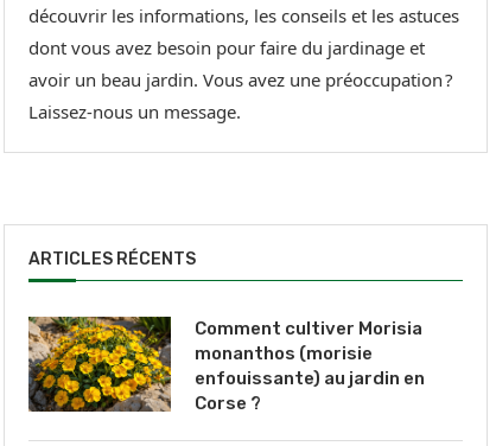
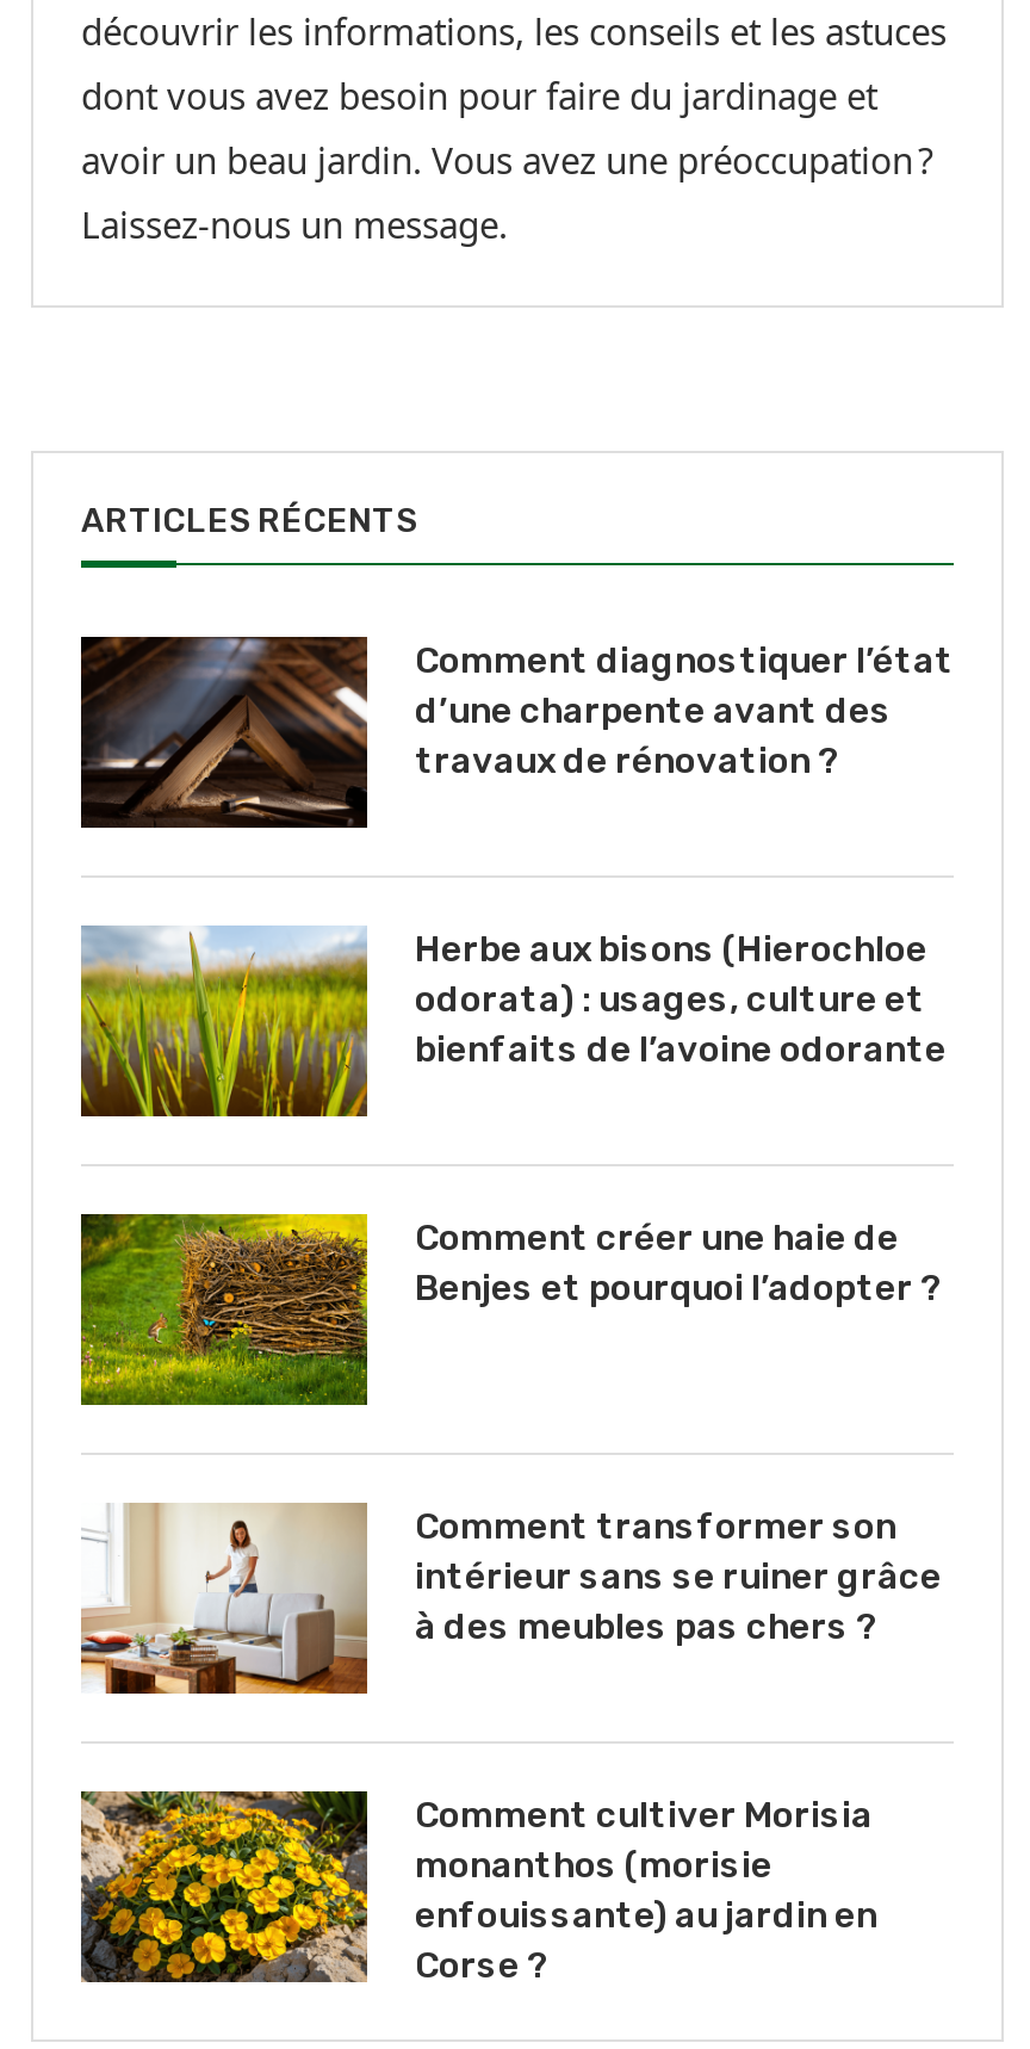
+ [image]
+ Comment diagnostiquer l’état
+ d’une charpente avant des
+ travaux de rénovation ?

+ [image]
+ Herbe aux bisons (Hierochloe
+ odorata) : usages, culture et
+ bienfaits de l’avoine odorante

+ [image]
+ Comment créer une haie de
+ Benjes et pourquoi l’adopter ?

+ [image]
+ Comment transformer son
+ intérieur sans se ruiner grâce
+ à des meubles pas chers ?
